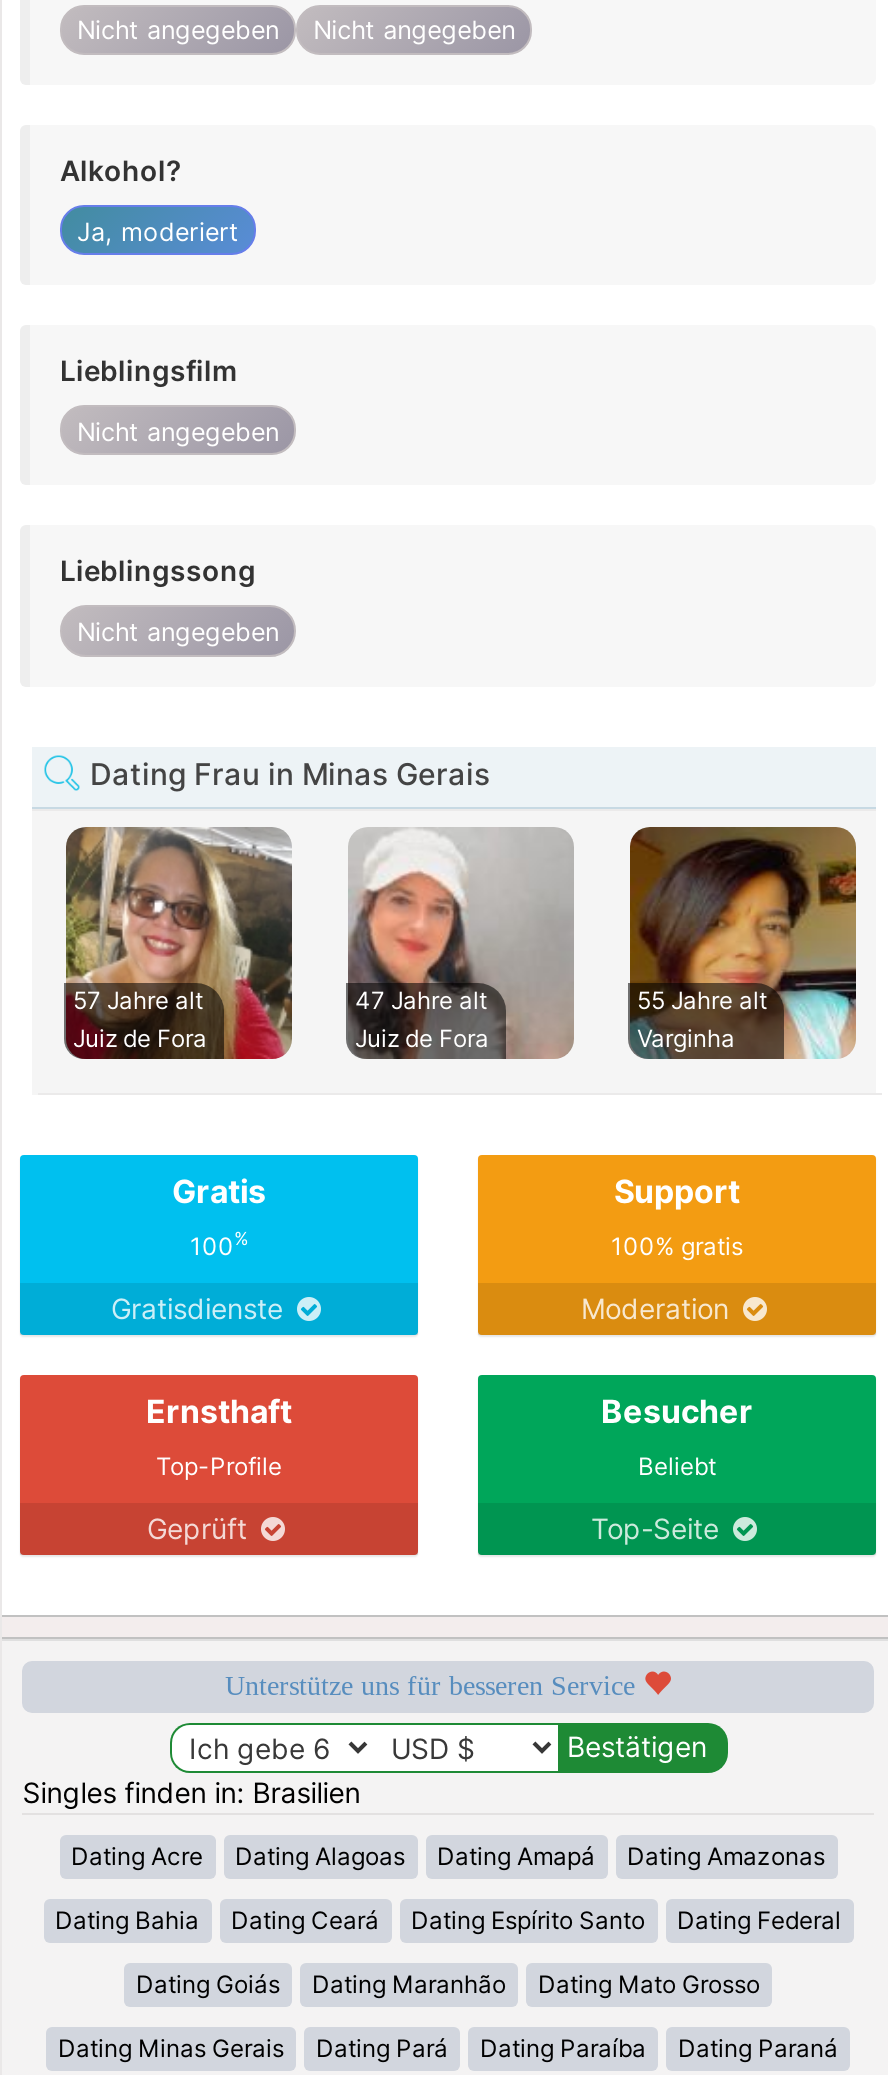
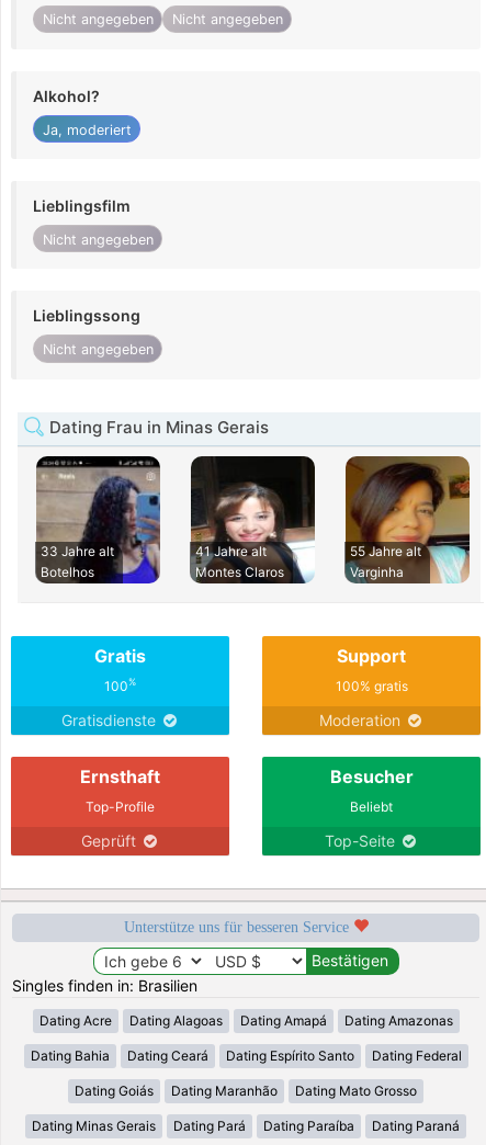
- [image]
- 57 Jahre alt
- Juiz de Fora
+ [image]
+ 33 Jahre alt
+ Botelhos

- [image]
- 47 Jahre alt
- Juiz de Fora
+ [image]
+ 41 Jahre alt
+ Montes Claros
